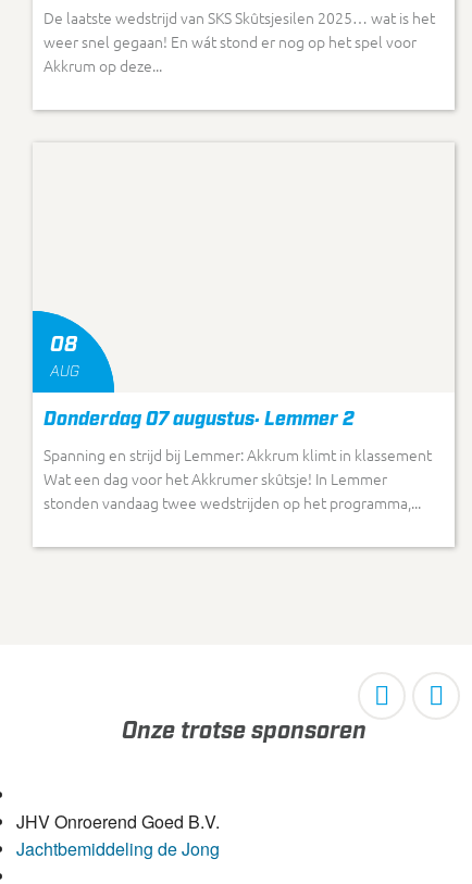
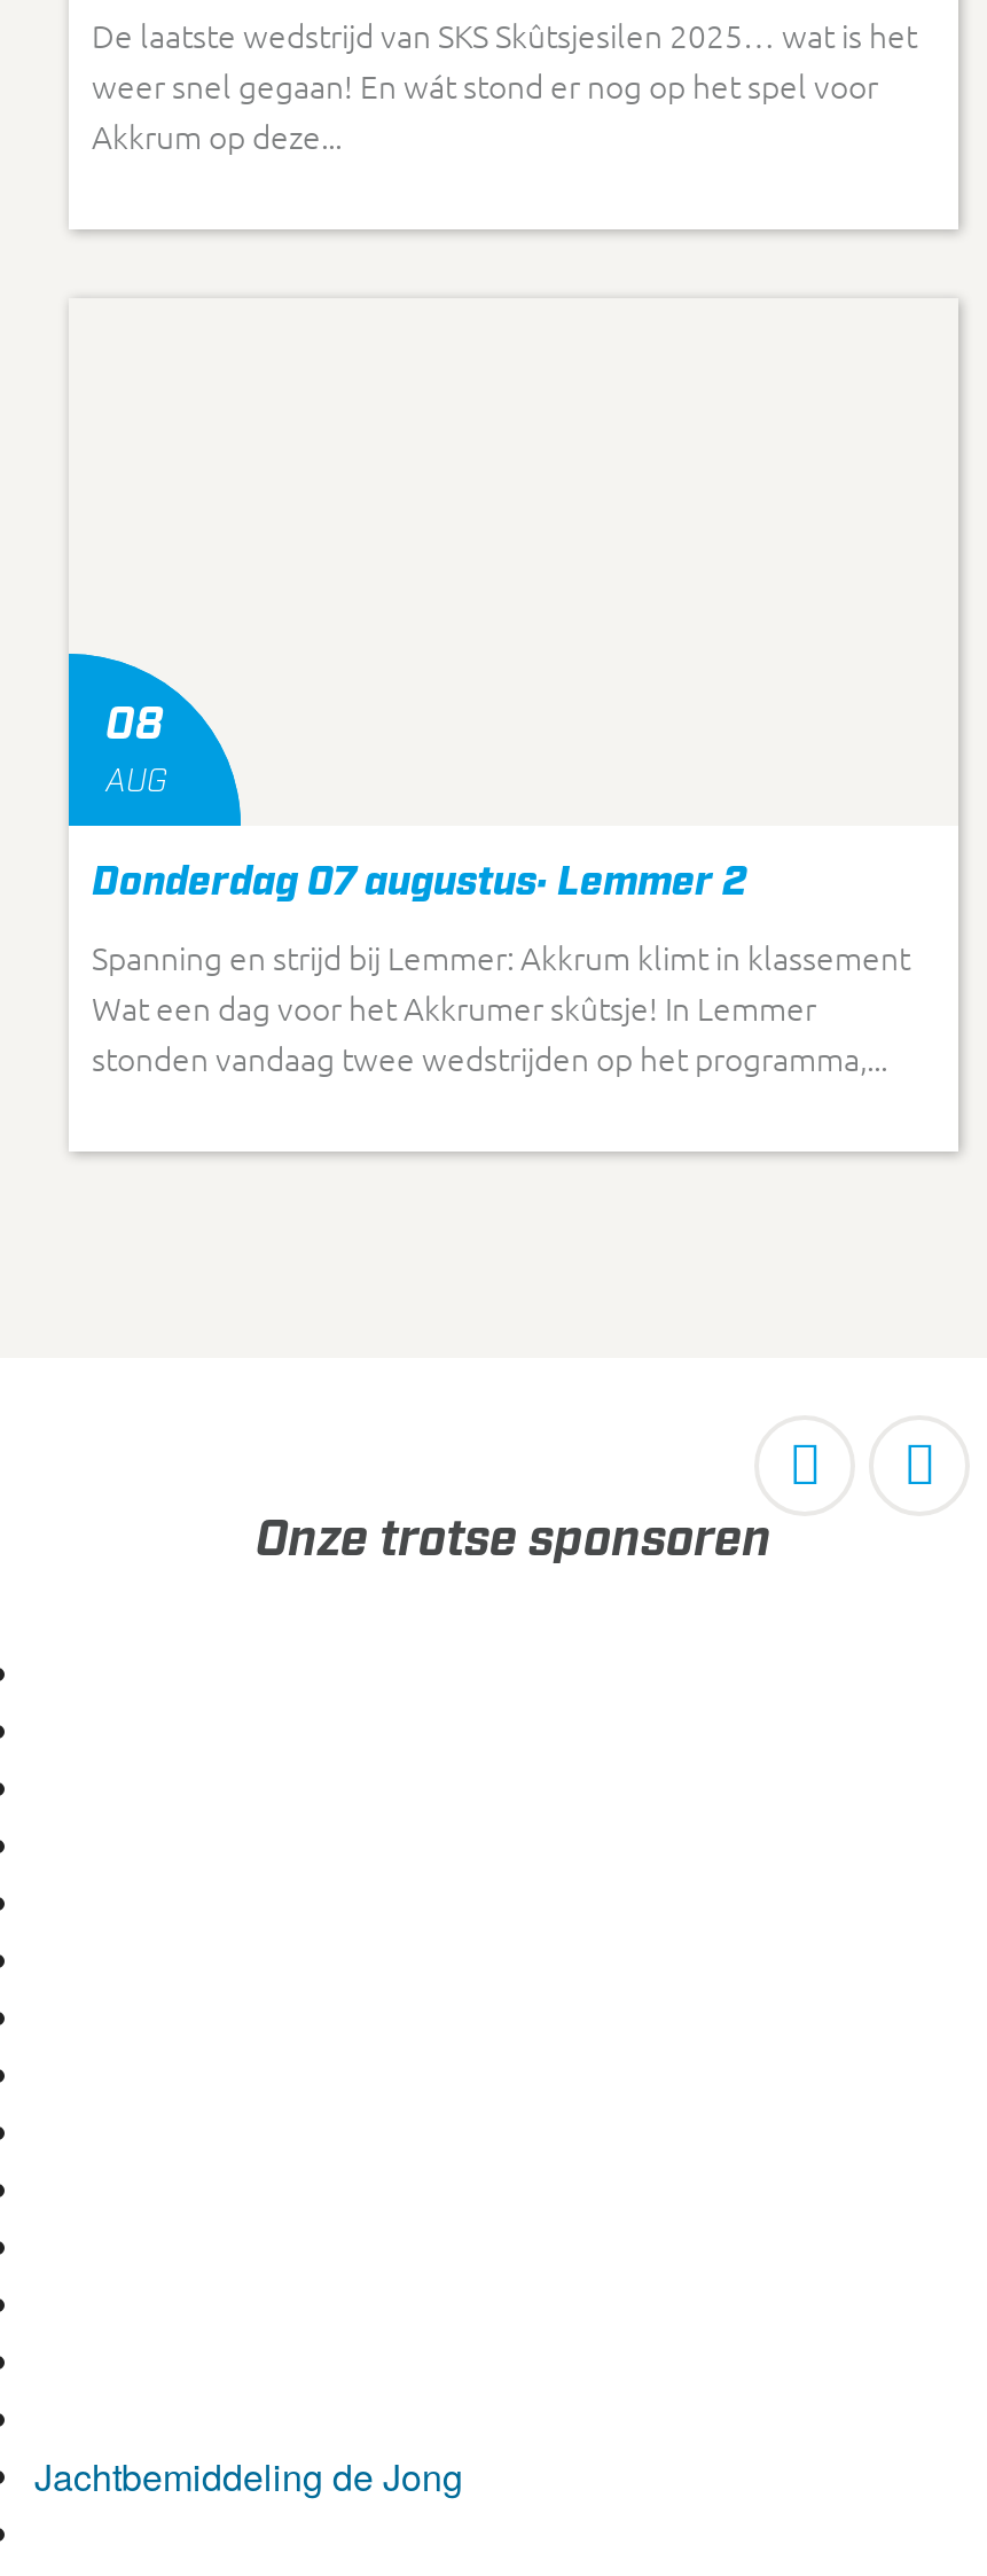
- JHV Onroerend Goed B.V.
